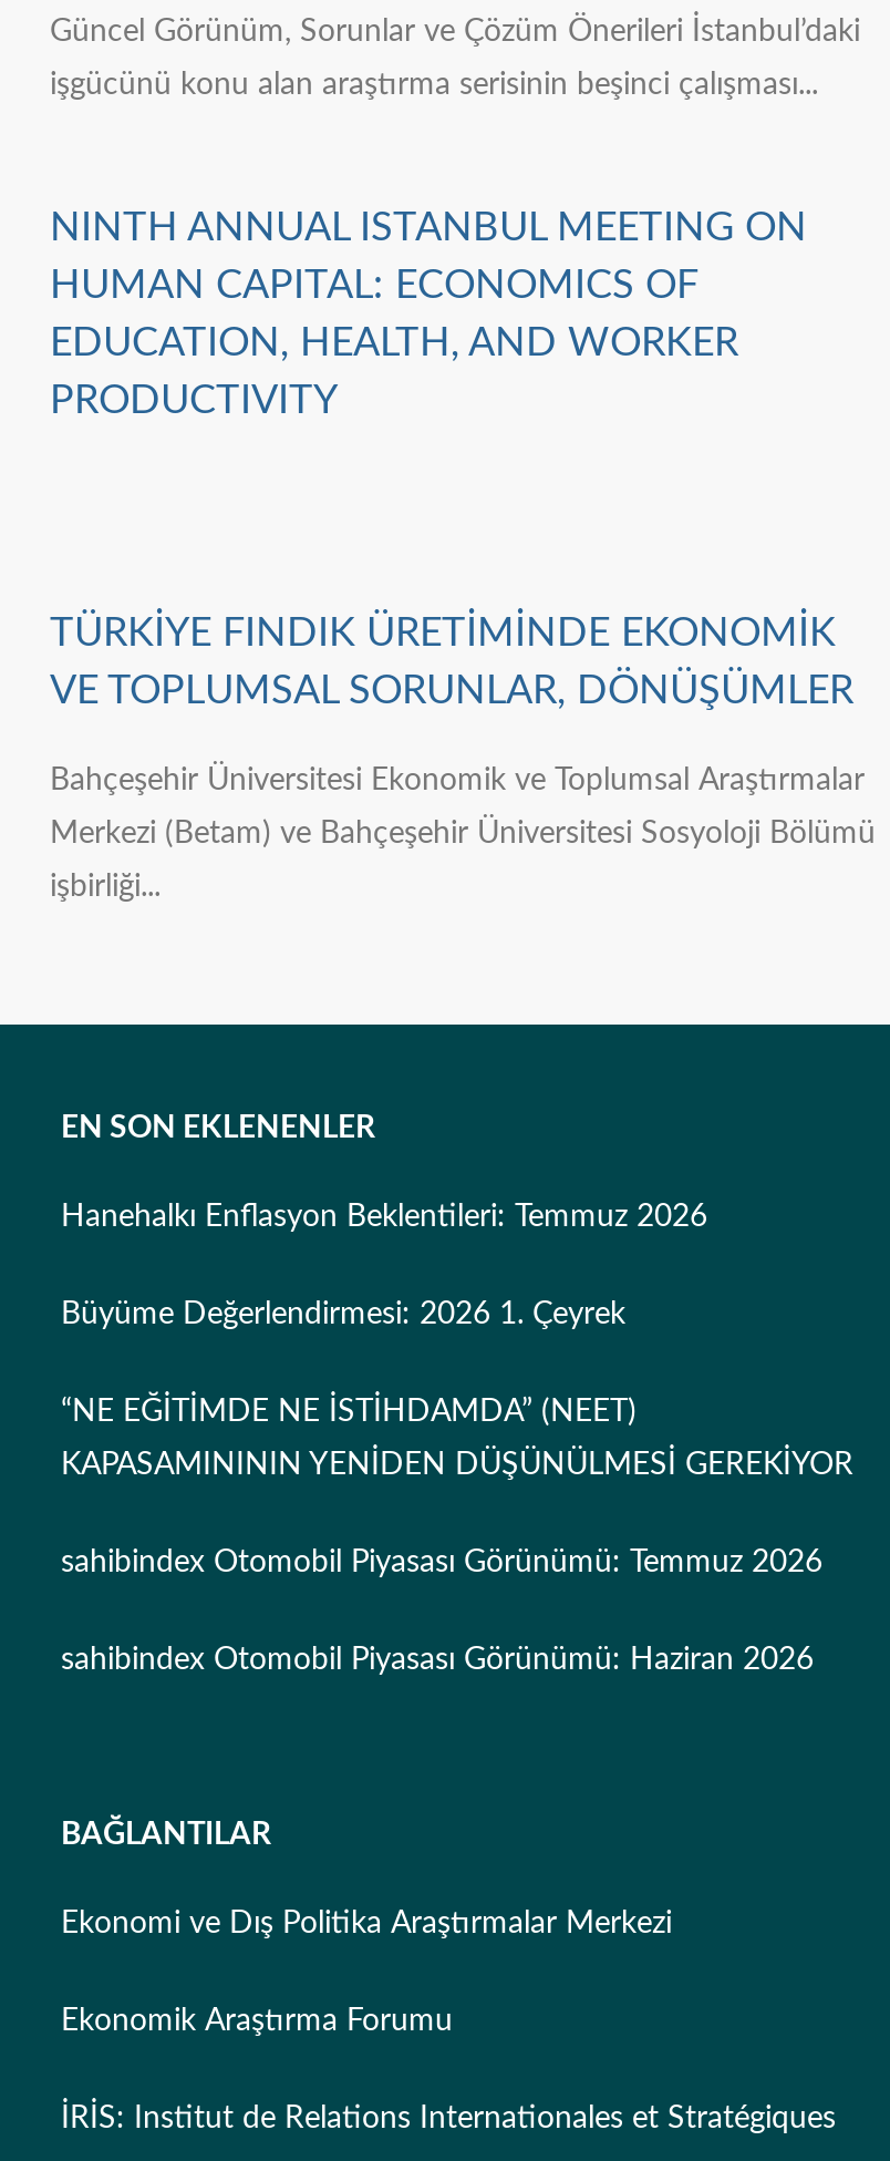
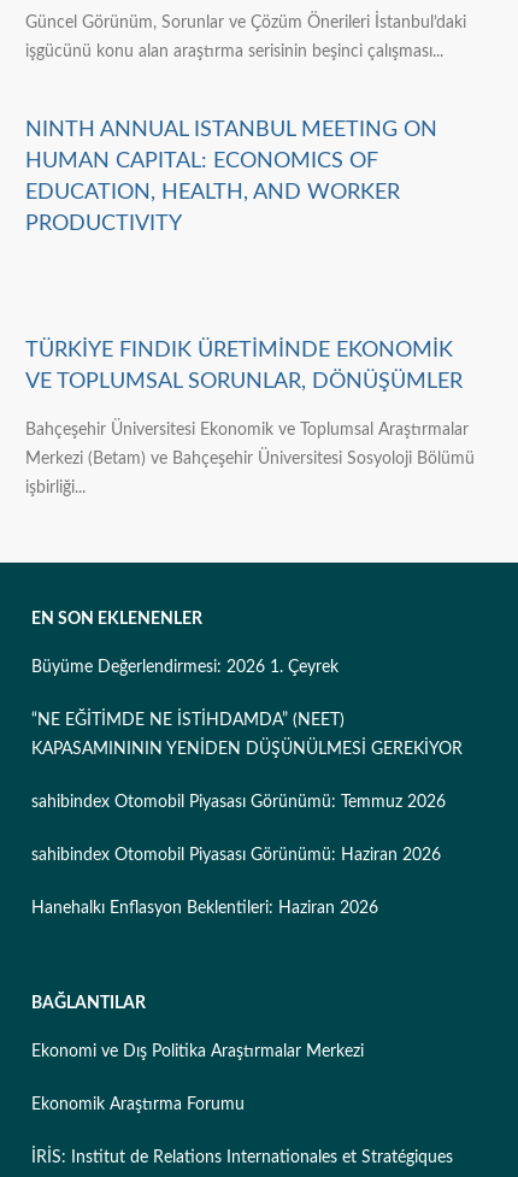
- Hanehalkı Enflasyon Beklentileri: Temmuz 2026

moved up: Büyüme Değerlendirmesi: 2026 1. Çeyrek | “NE EĞİTİMDE NE İSTİHDAMDA” (NEET) | KAPASAMINININ YENİDEN DÜŞÜNÜLMESİ GEREKİYOR | sahibindex Otomobil Piyasası Görünümü: Temmuz 2026 | sahibindex Otomobil Piyasası Görünümü: Haziran 2026

+ Hanehalkı Enflasyon Beklentileri: Haziran 2026
